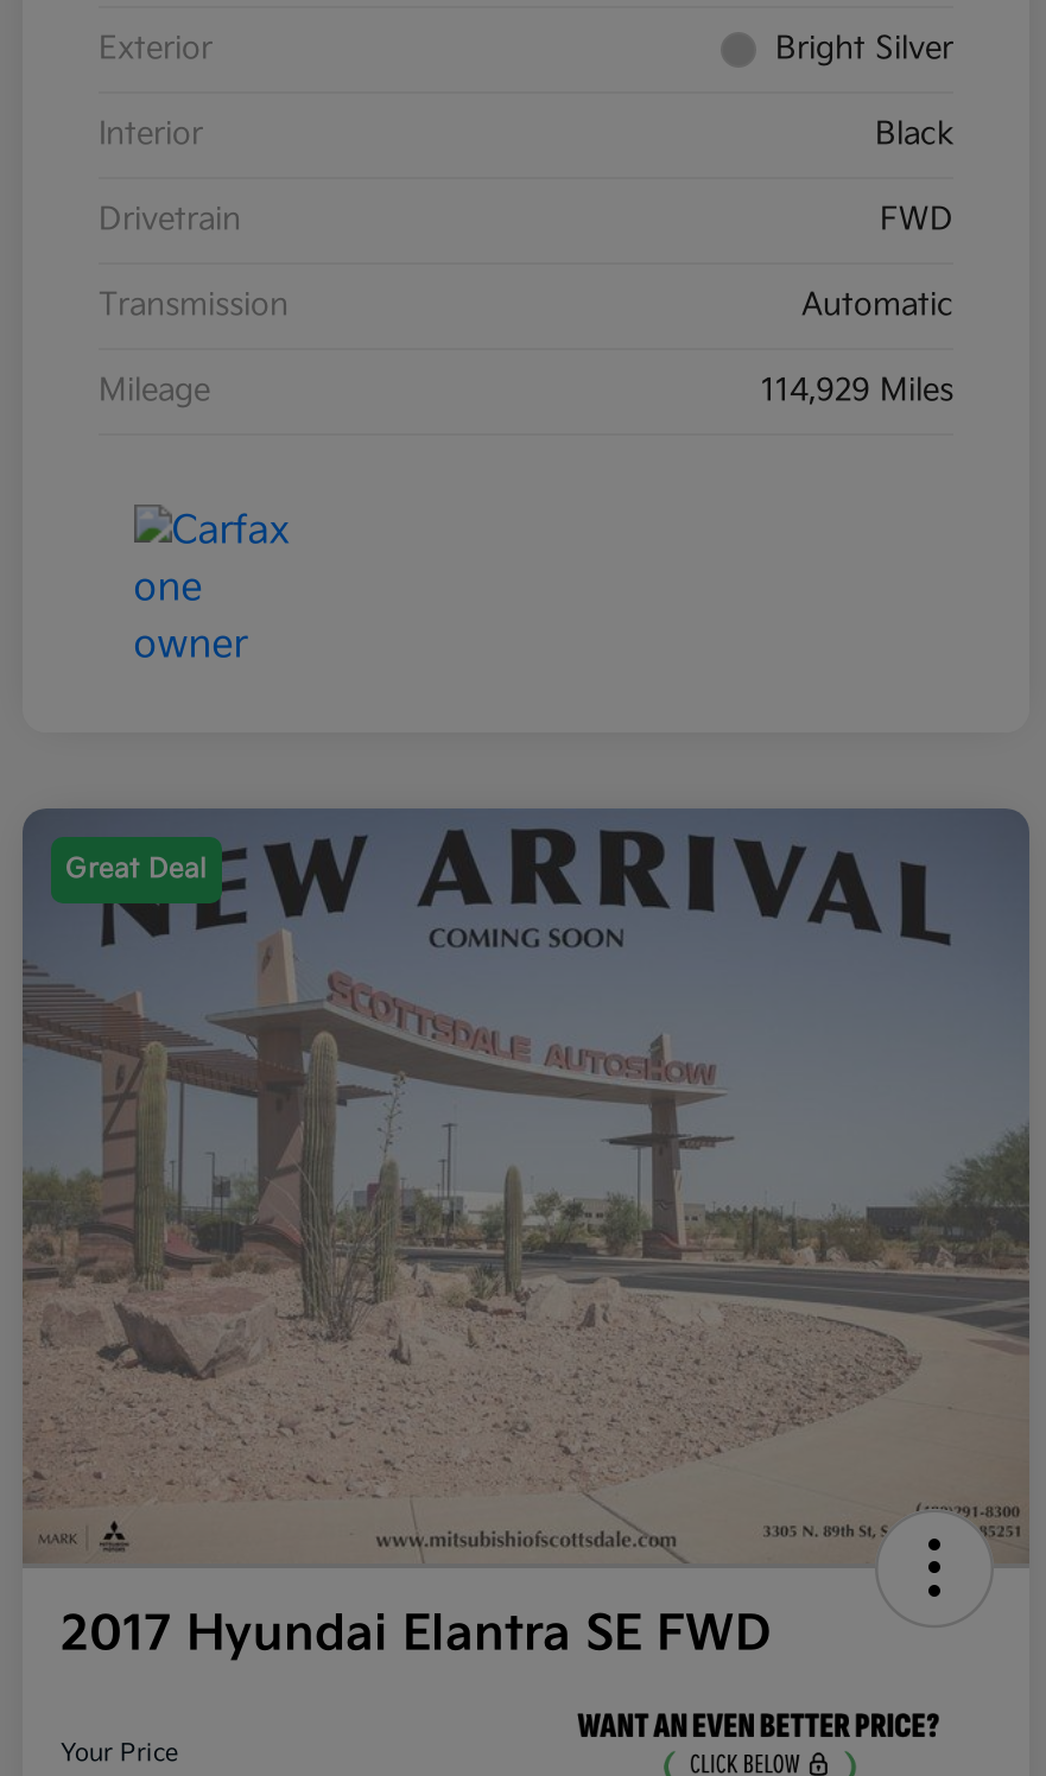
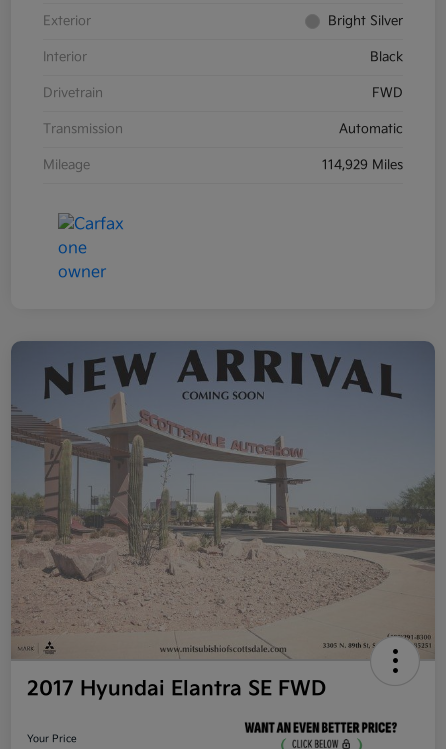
- Great Deal
